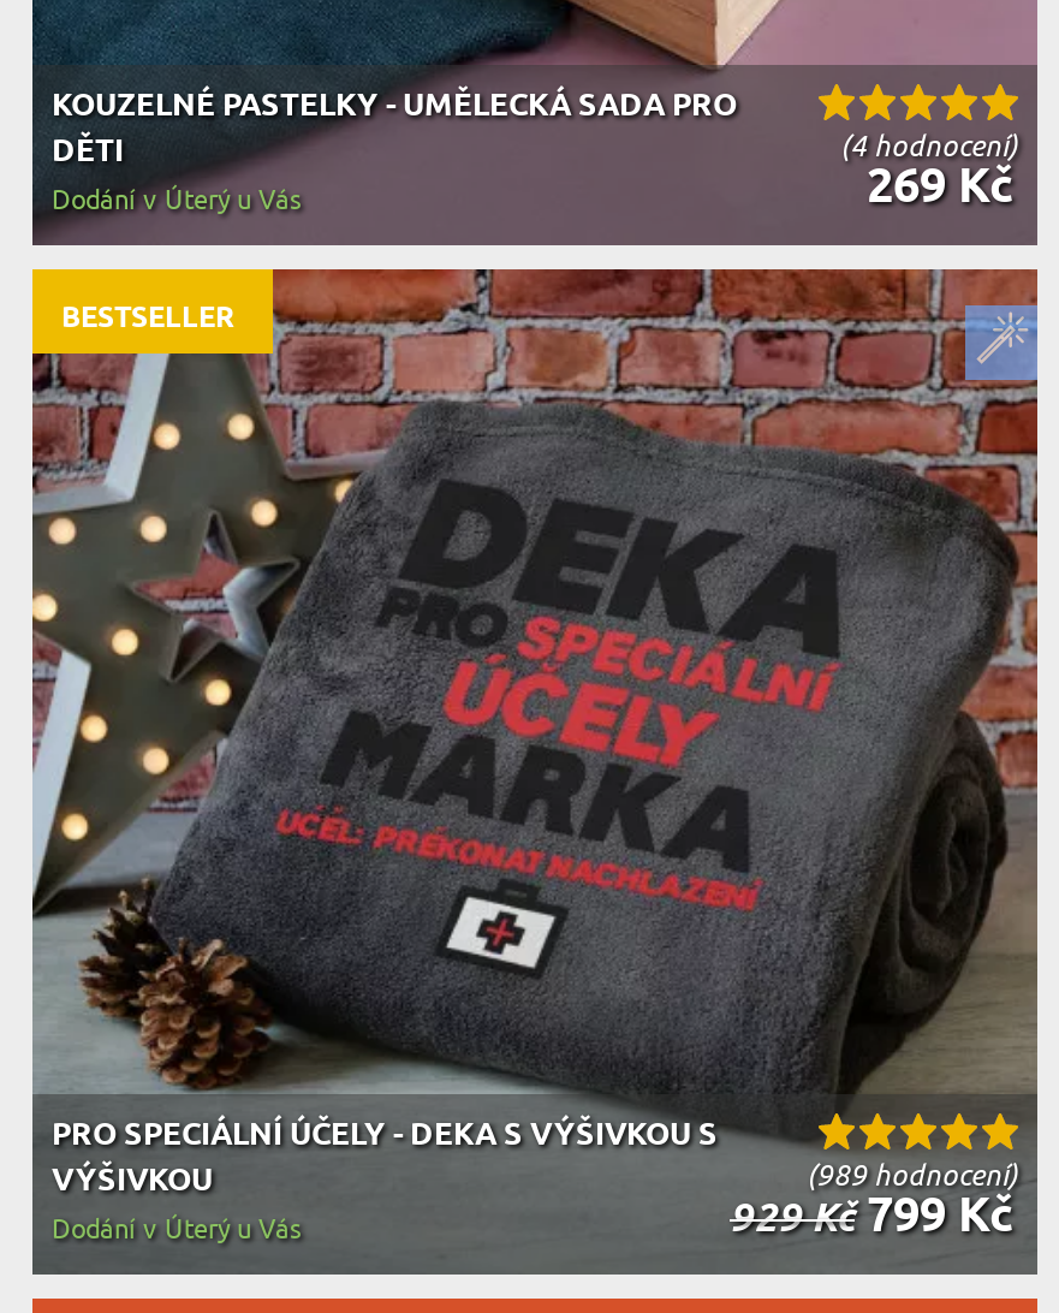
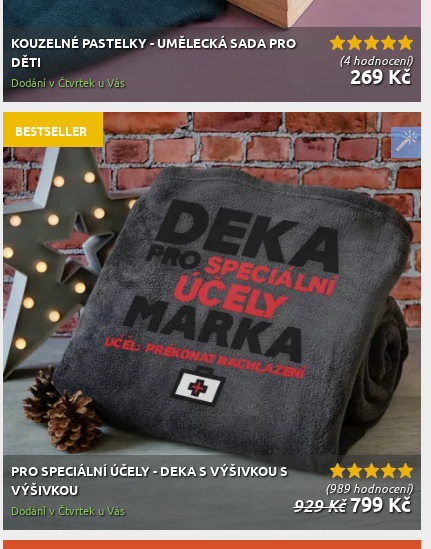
- Dodání v Úterý u Vás
+ Dodání v Čtvrtek u Vás

- Dodání v Úterý u Vás
+ Dodání v Čtvrtek u Vás
